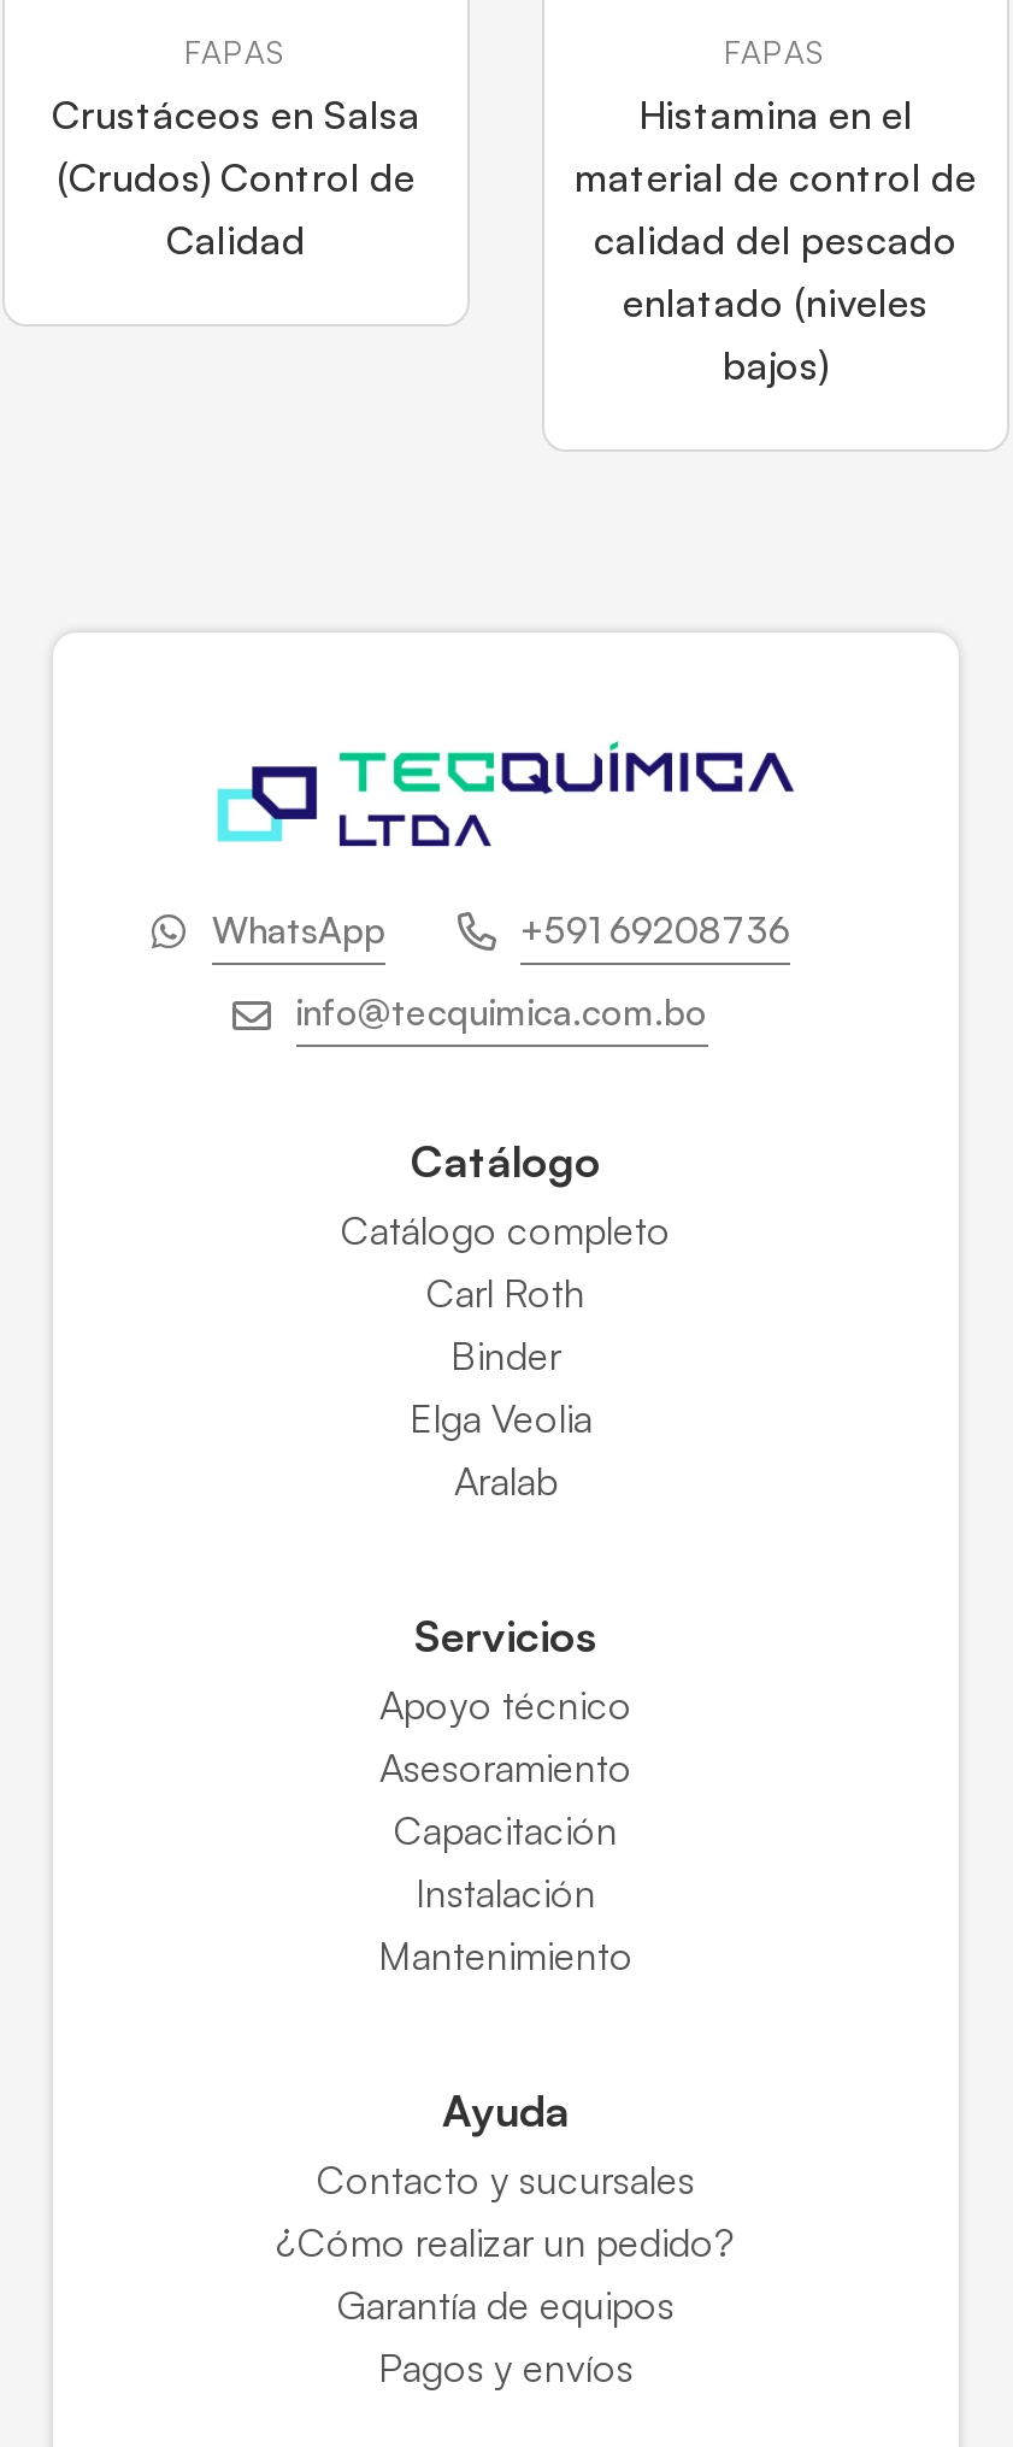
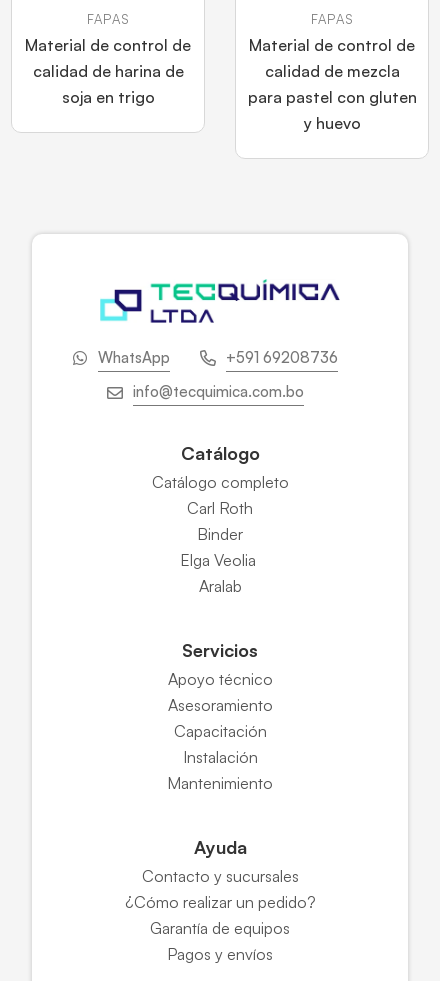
- Crustáceos en Salsa
- (Crudos) Control de
- Calidad
+ Material de control de
+ calidad de harina de
+ soja en trigo

- Histamina en el
- material de control de
- calidad del pescado
- enlatado (niveles
- bajos)
+ Material de control de
+ calidad de mezcla
+ para pastel con gluten
+ y huevo
